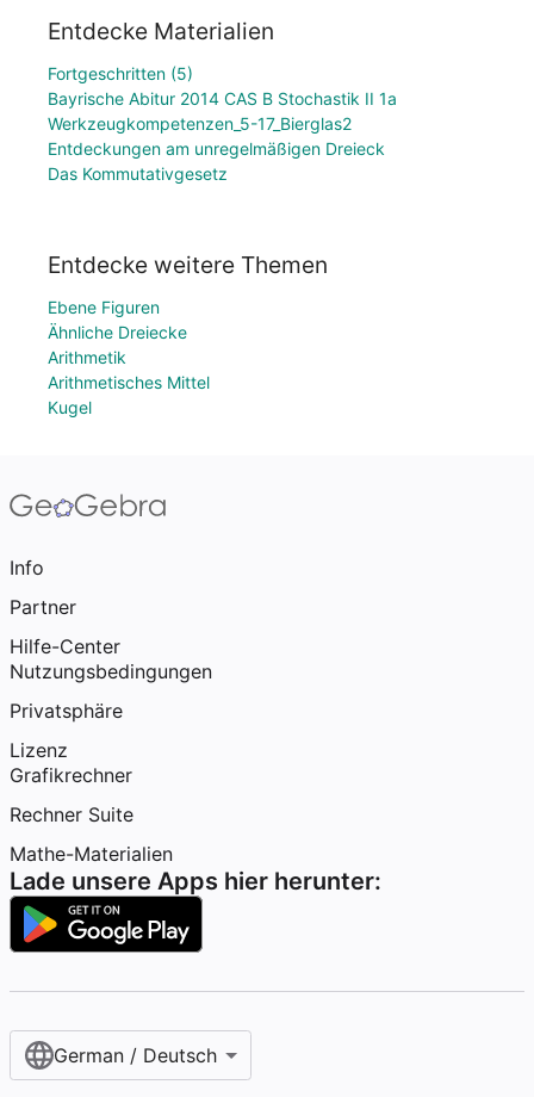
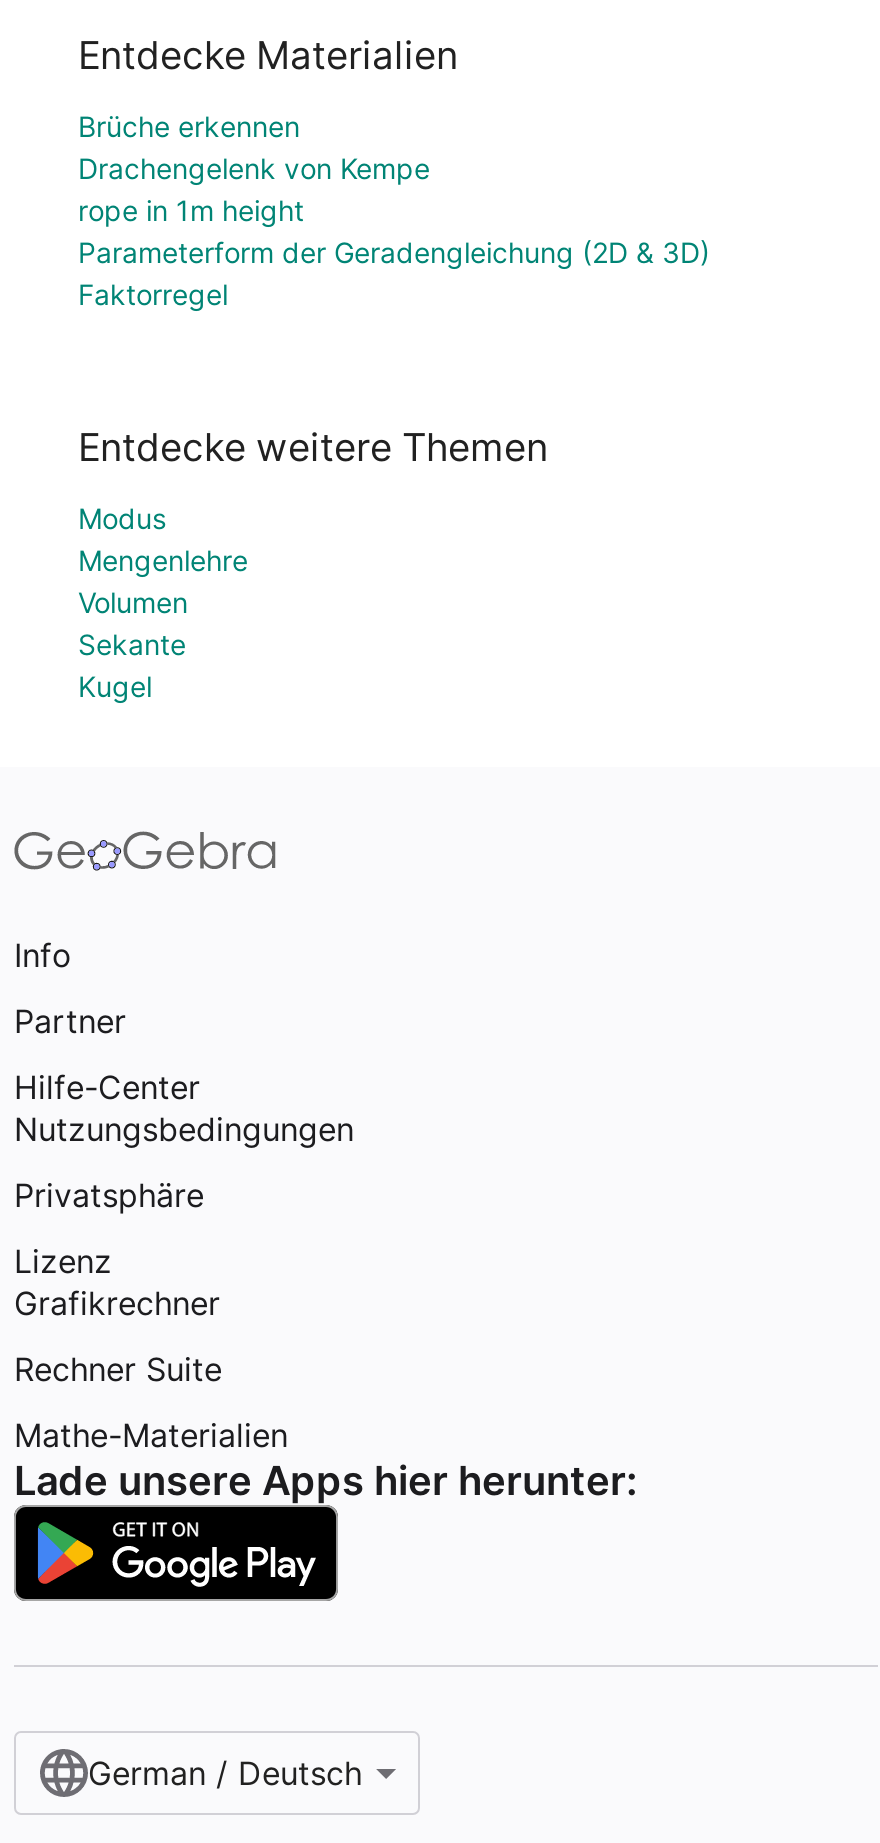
- Fortgeschritten (5)
- Bayrische Abitur 2014 CAS B Stochastik II 1a
- Werkzeugkompetenzen_5-17_Bierglas2
- Entdeckungen am unregelmäßigen Dreieck
- Das Kommutativgesetz
+ Brüche erkennen
+ Drachengelenk von Kempe
+ rope in 1m height
+ Parameterform der Geradengleichung (2D & 3D)
+ Faktorregel

- Ebene Figuren
- Ähnliche Dreiecke
- Arithmetik
- Arithmetisches Mittel
+ Modus
+ Mengenlehre
+ Volumen
+ Sekante
